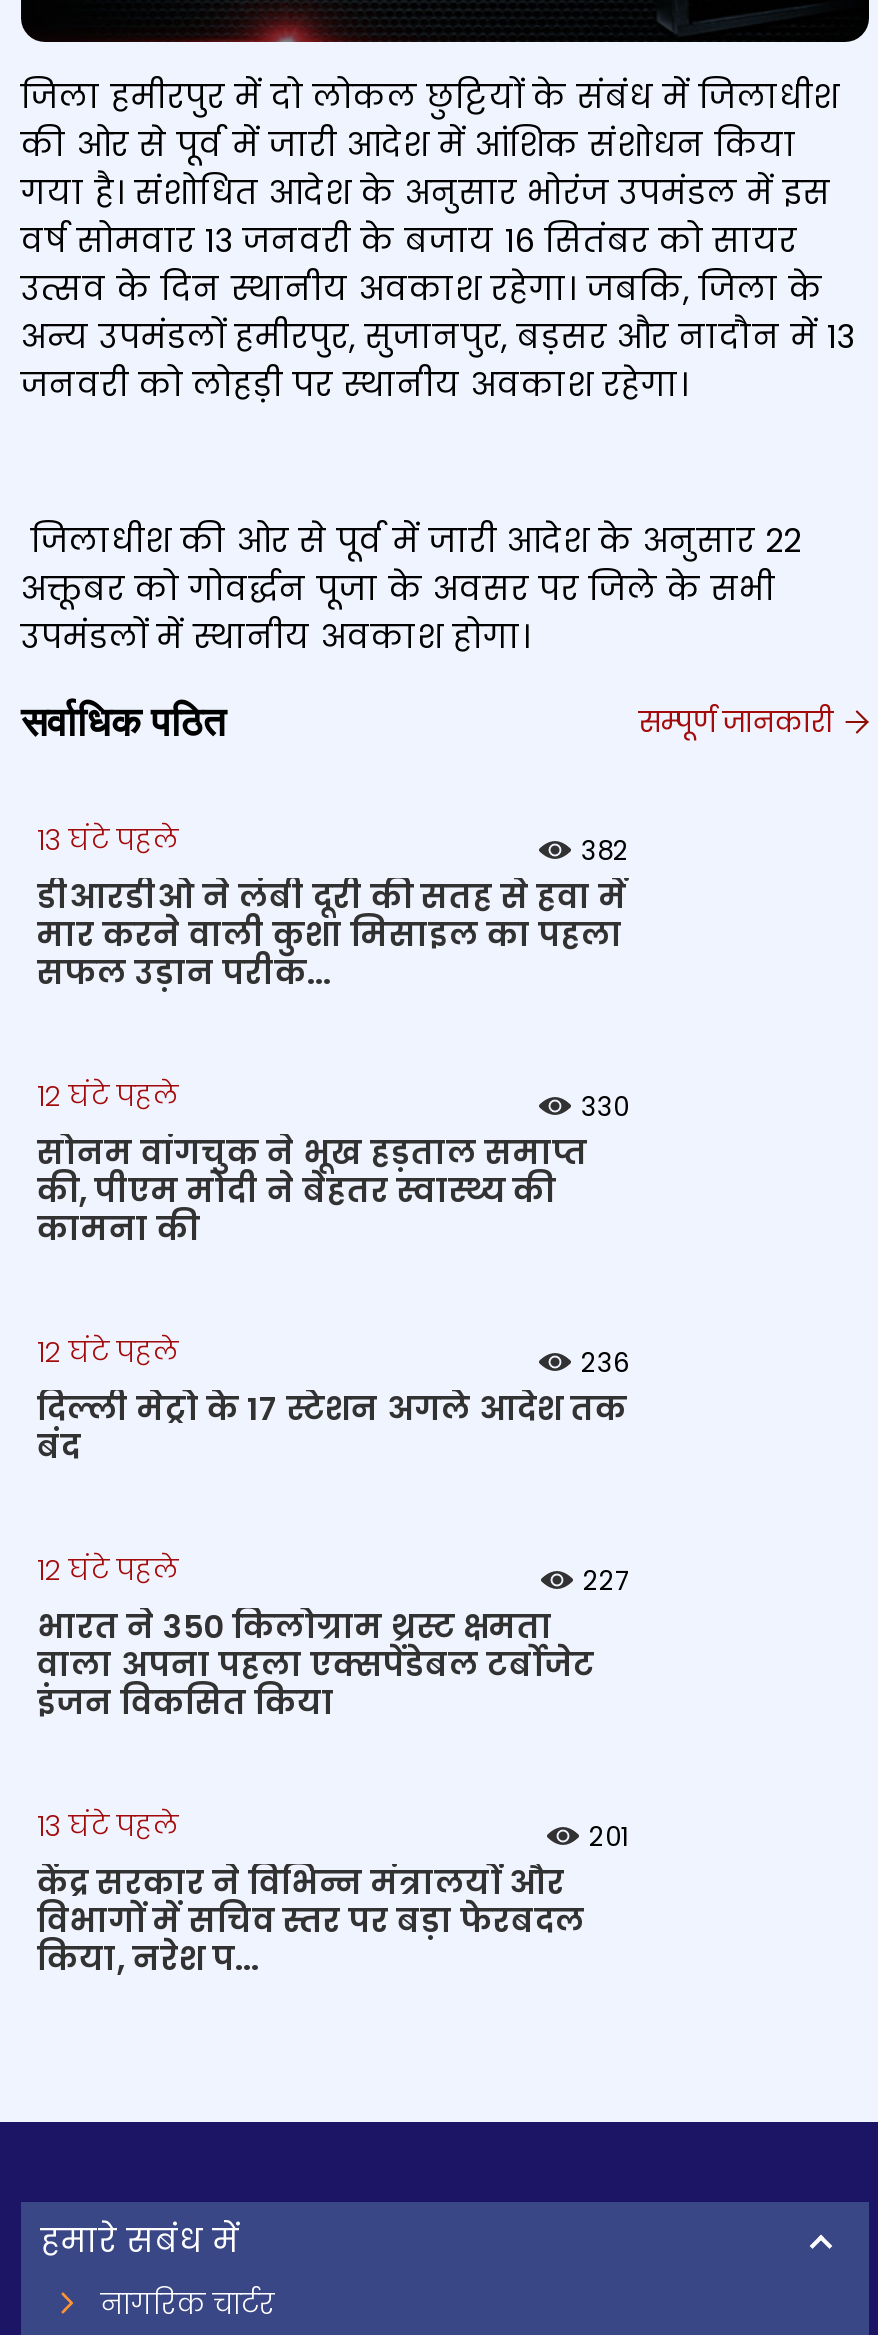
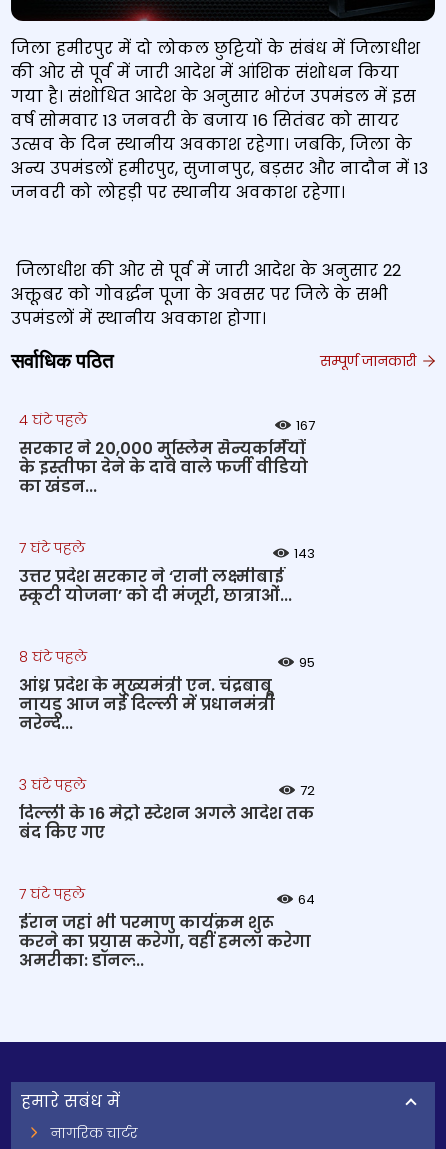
- 13 घंटे पहले
- 382
- डीआरडीओ ने लंबी दूरी की सतह से हवा में
- मार करने वाली कुशा मिसाइल का पहला
- सफल उड़ान परीक...
+ 4 घंटे पहले
+ 167
+ सरकार ने 20,000 मुस्लिम सैन्यकर्मियों
+ के इस्तीफा देने के दावे वाले फर्जी वीडियो
+ का खंडन...

- 12 घंटे पहले
- 330
- सोनम वांगचुक ने भूख हड़ताल समाप्त
- की, पीएम मोदी ने बेहतर स्वास्थ्य की
- कामना की
+ 7 घंटे पहले
+ 143
+ उत्तर प्रदेश सरकार ने ‘रानी लक्ष्मीबाई
+ स्कूटी योजना’ को दी मंजूरी, छात्राओं...

- 12 घंटे पहले
- 236
- दिल्ली मेट्रो के 17 स्टेशन अगले आदेश तक
- बंद
+ 8 घंटे पहले
+ 95
+ आंध्र प्रदेश के मुख्‍यमंत्री एन. चंद्रबाबू
+ नायडू आज नई दिल्‍ली में प्रधानमंत्री
+ नरेन्‍द...

- 12 घंटे पहले
- 227
- भारत ने 350 किलोग्राम थ्रस्ट क्षमता
- वाला अपना पहला एक्सपेंडेबल टर्बोजेट
- इंजन विकसित किया
+ 3 घंटे पहले
+ 72
+ दिल्ली के 16 मेट्रो स्टेशन अगले आदेश तक
+ बंद किए गए

- 13 घंटे पहले
- 201
- केंद्र सरकार ने विभिन्न मंत्रालयों और
- विभागों में सचिव स्तर पर बड़ा फेरबदल
- किया, नरेश प...
+ 7 घंटे पहले
+ 64
+ ईरान जहां भी परमाणु कार्यक्रम शुरू
+ करने का प्रयास करेगा, वहीं हमला करेगा
+ अमरीका: डॉनल्‍...
